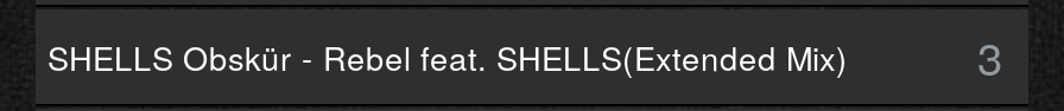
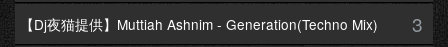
- SHELLS Obskür - Rebel feat. SHELLS(Extended Mix)
+ 【Dj夜猫提供】Muttiah Ashnim - Generation(Techno Mix)
